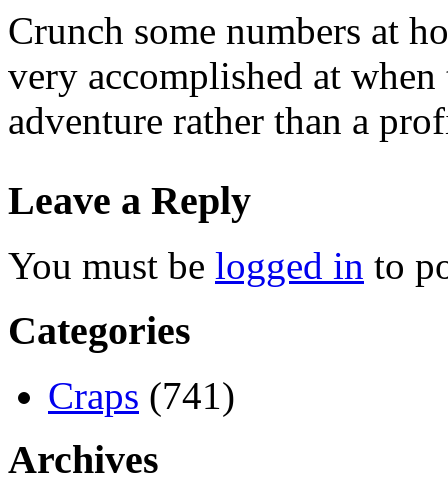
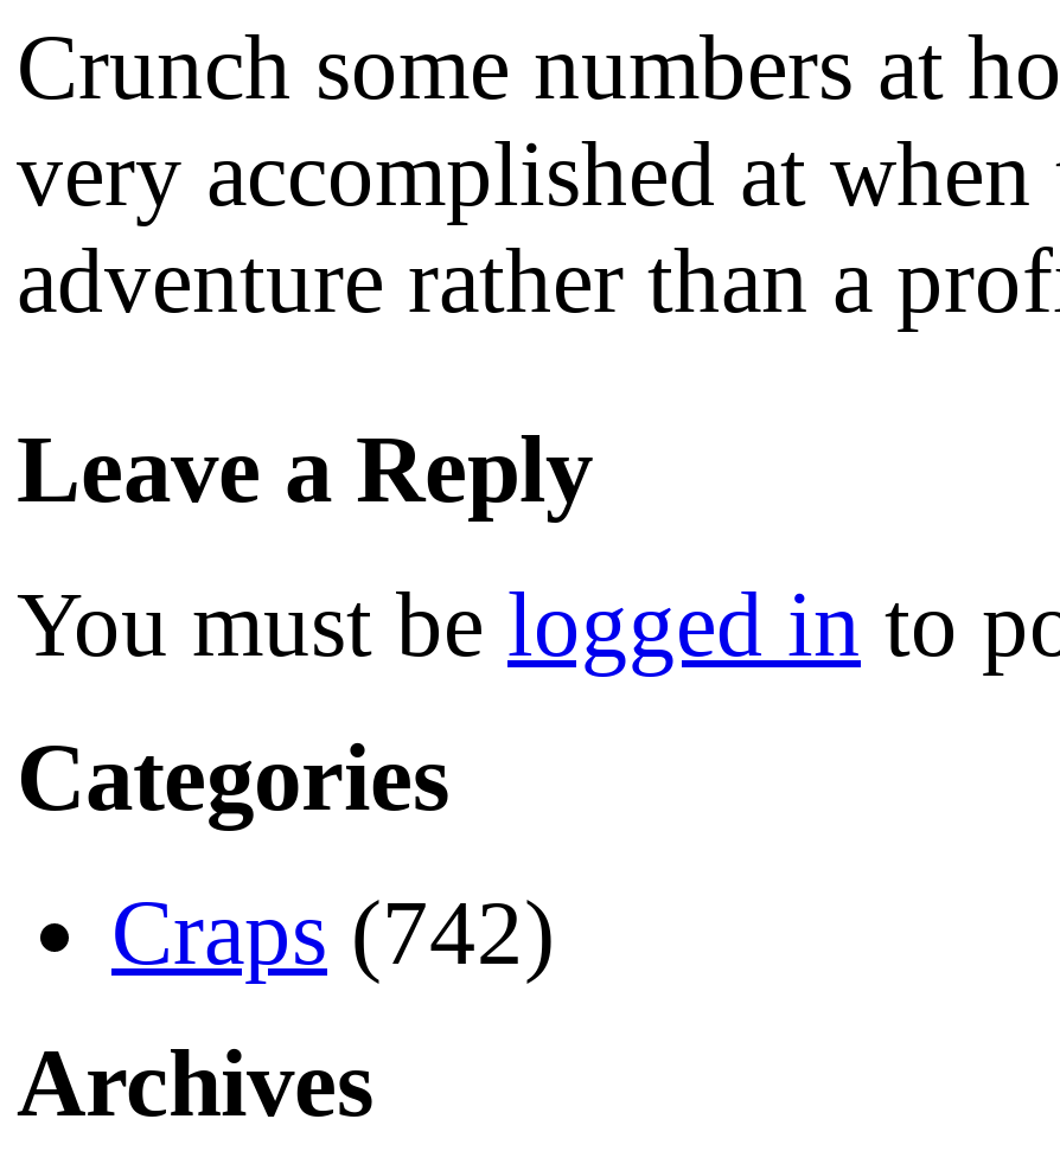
- Craps (741)
+ Craps (742)
